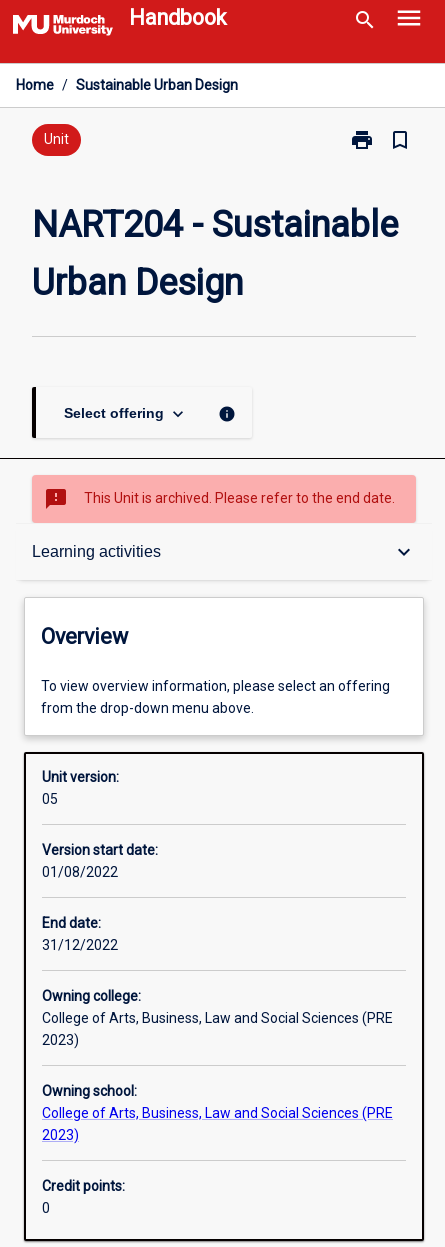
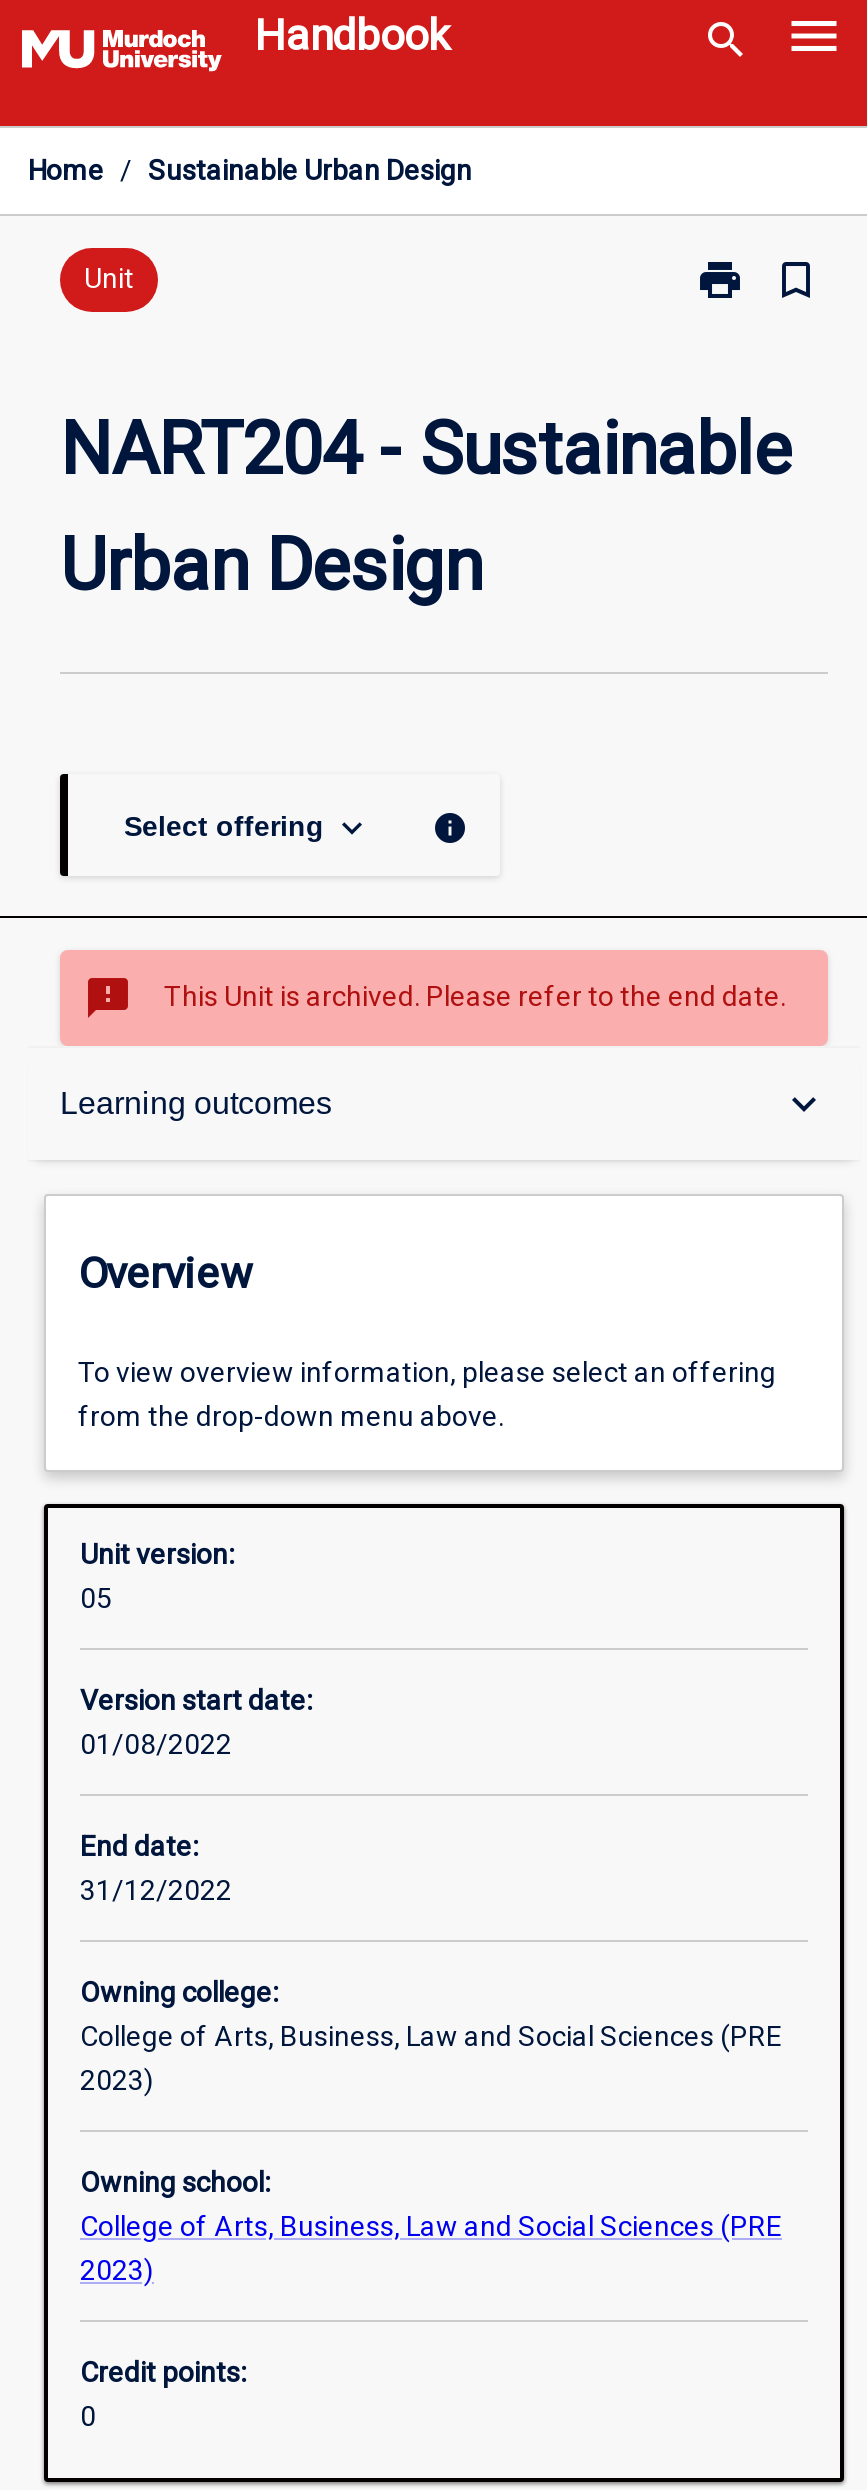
- Learning activities
+ Learning outcomes
